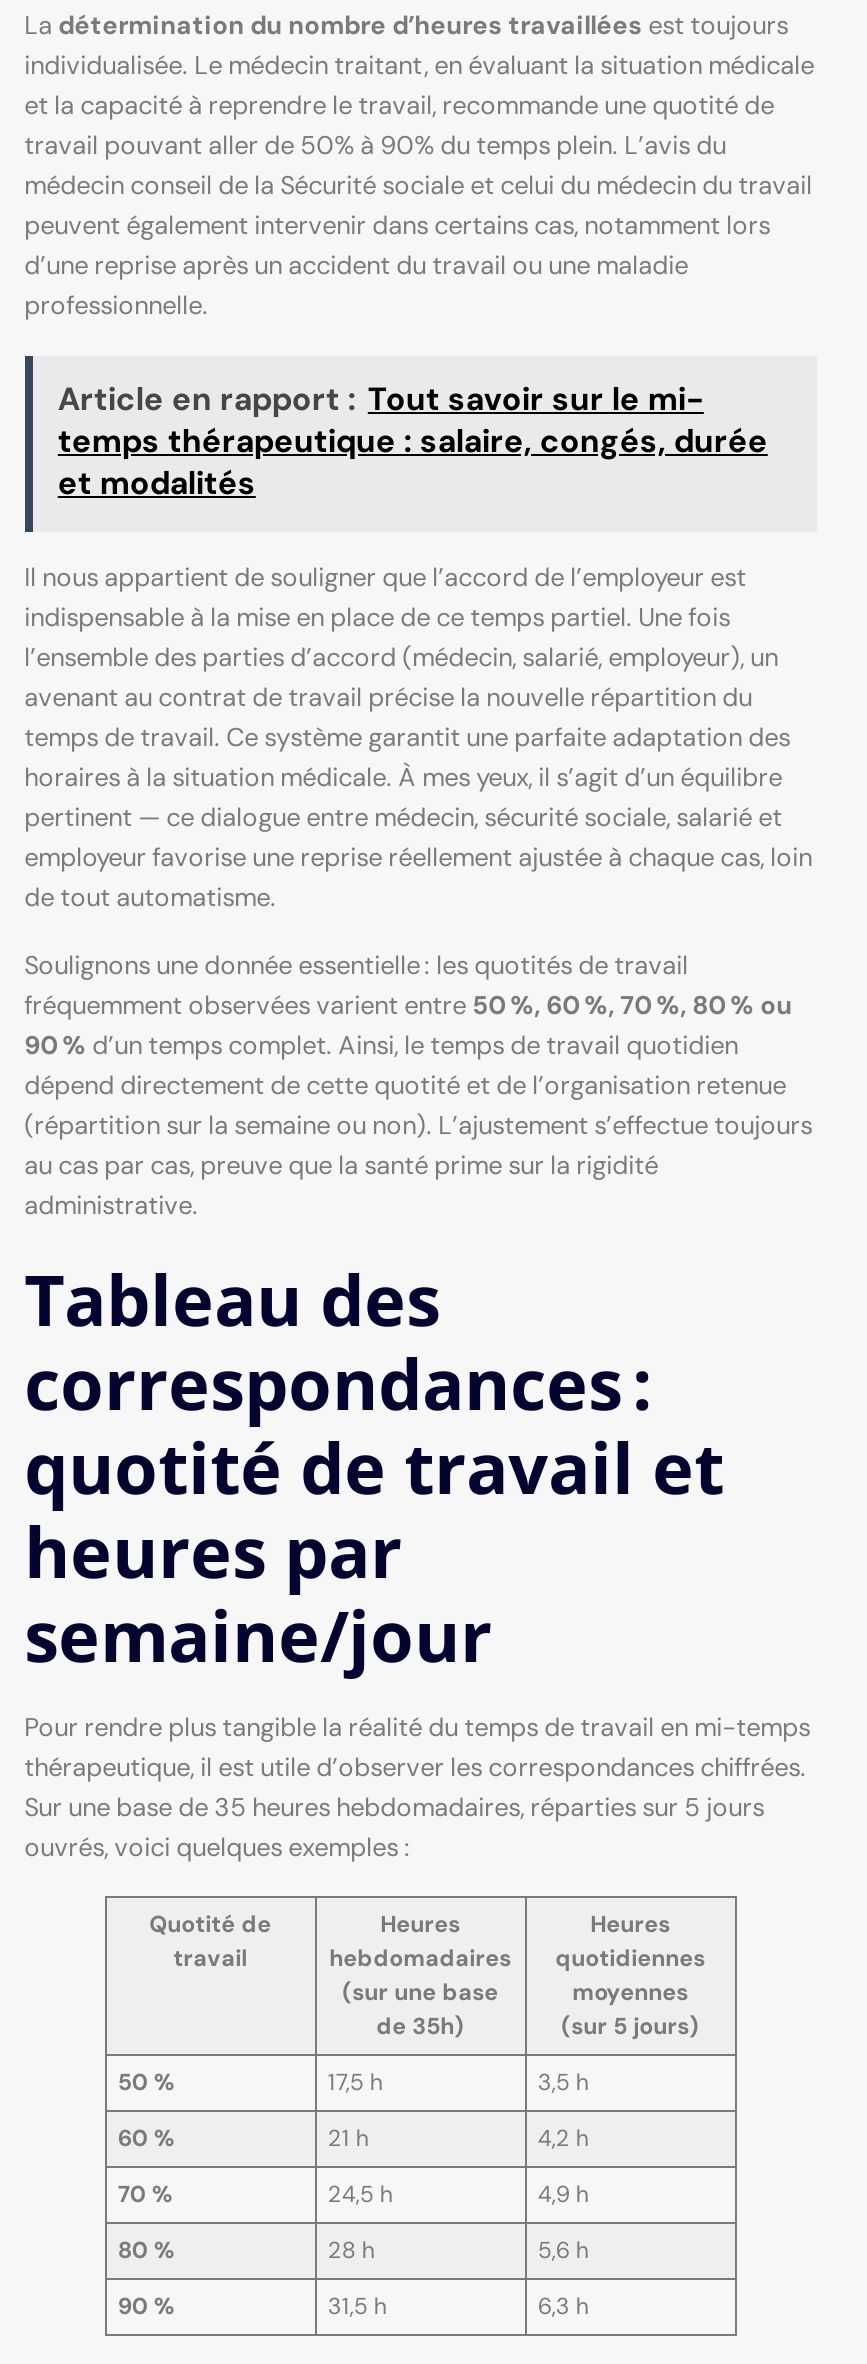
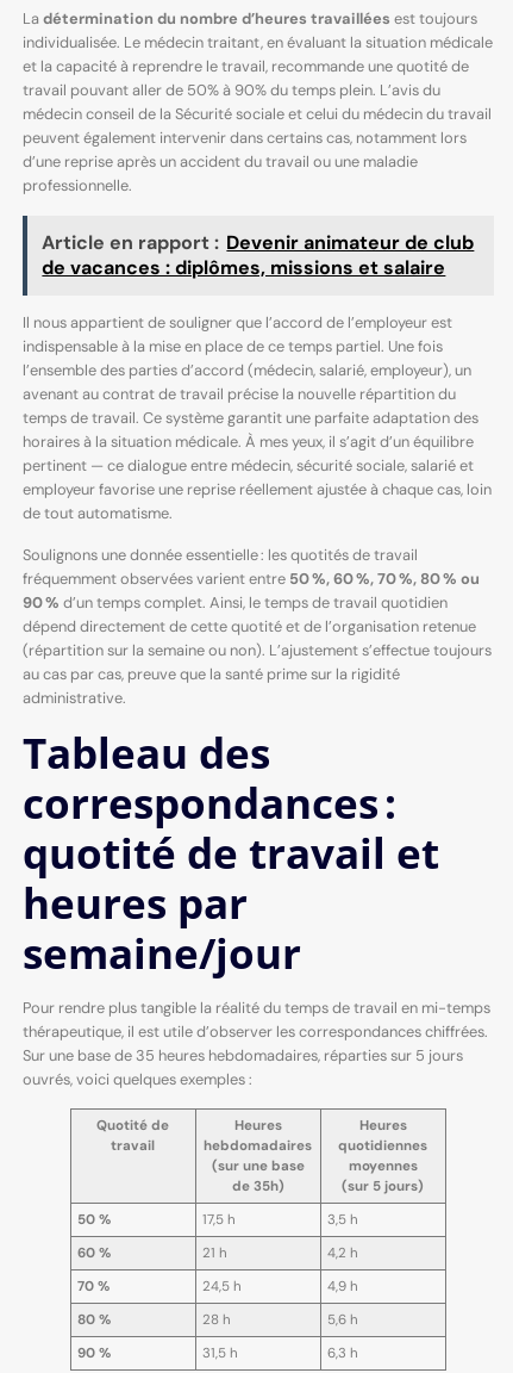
- Article en rapport : Tout savoir sur le mi-
- temps thérapeutique : salaire, congés, durée
- et modalités
+ Article en rapport : Devenir animateur de club
+ de vacances : diplômes, missions et salaire
